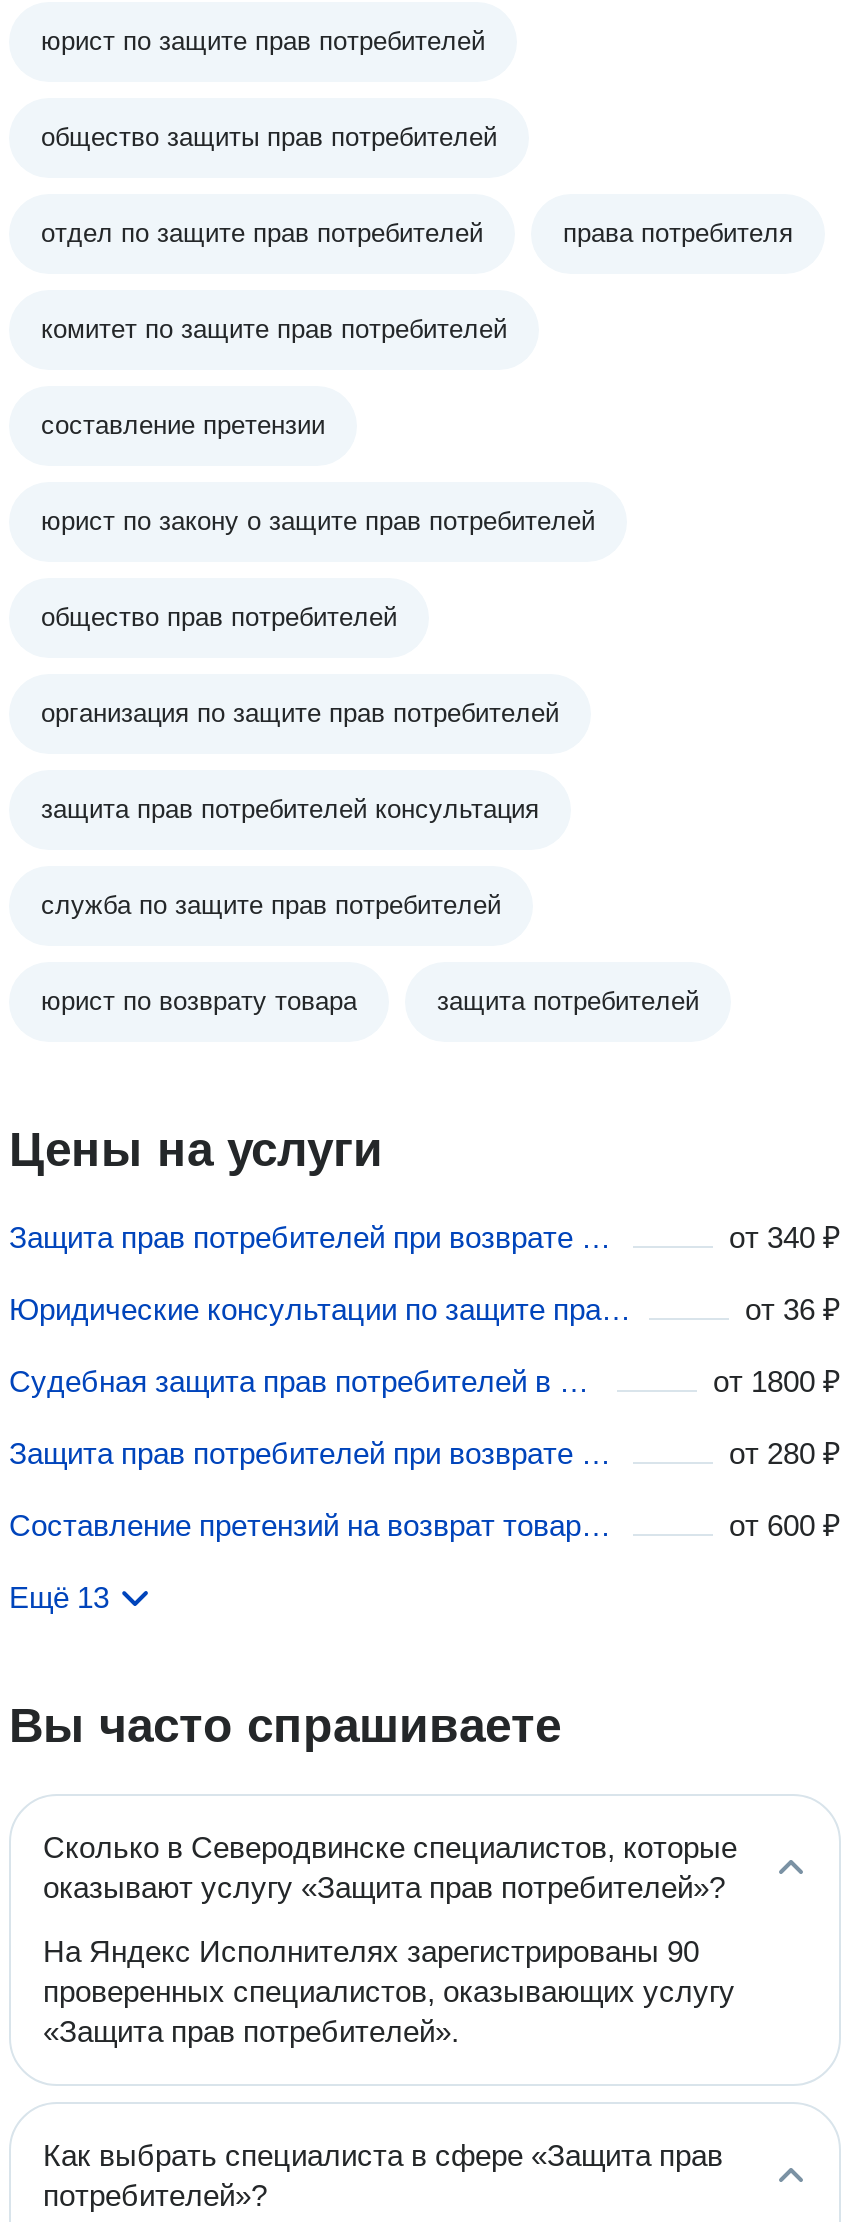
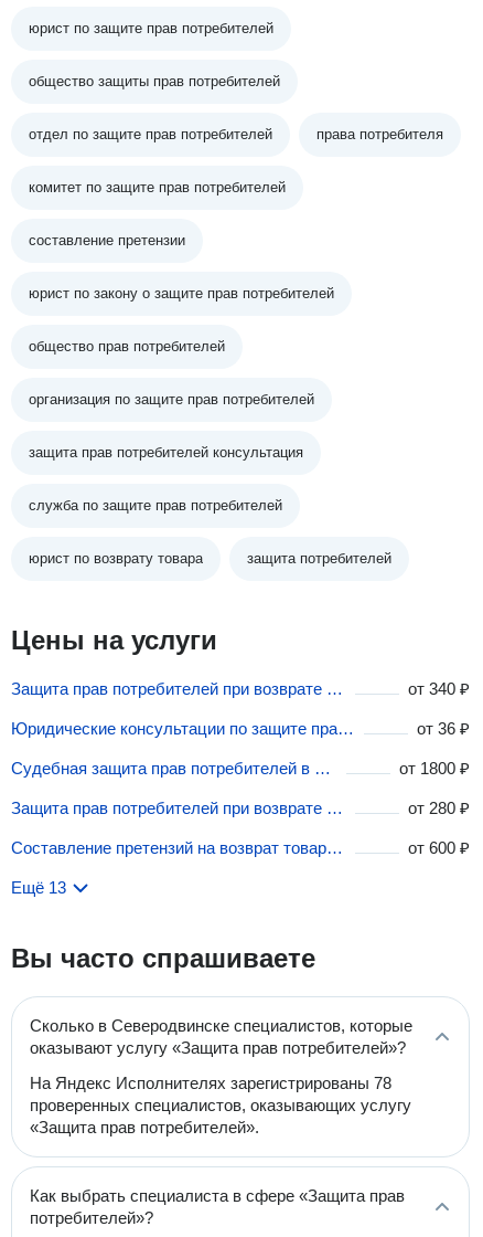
- На Яндекс Исполнителях зарегистрированы 90
+ На Яндекс Исполнителях зарегистрированы 78
